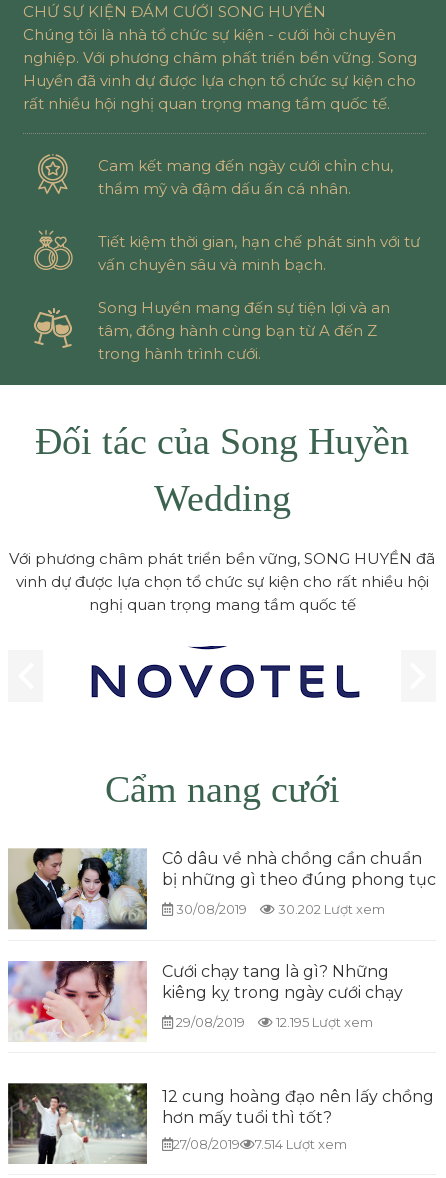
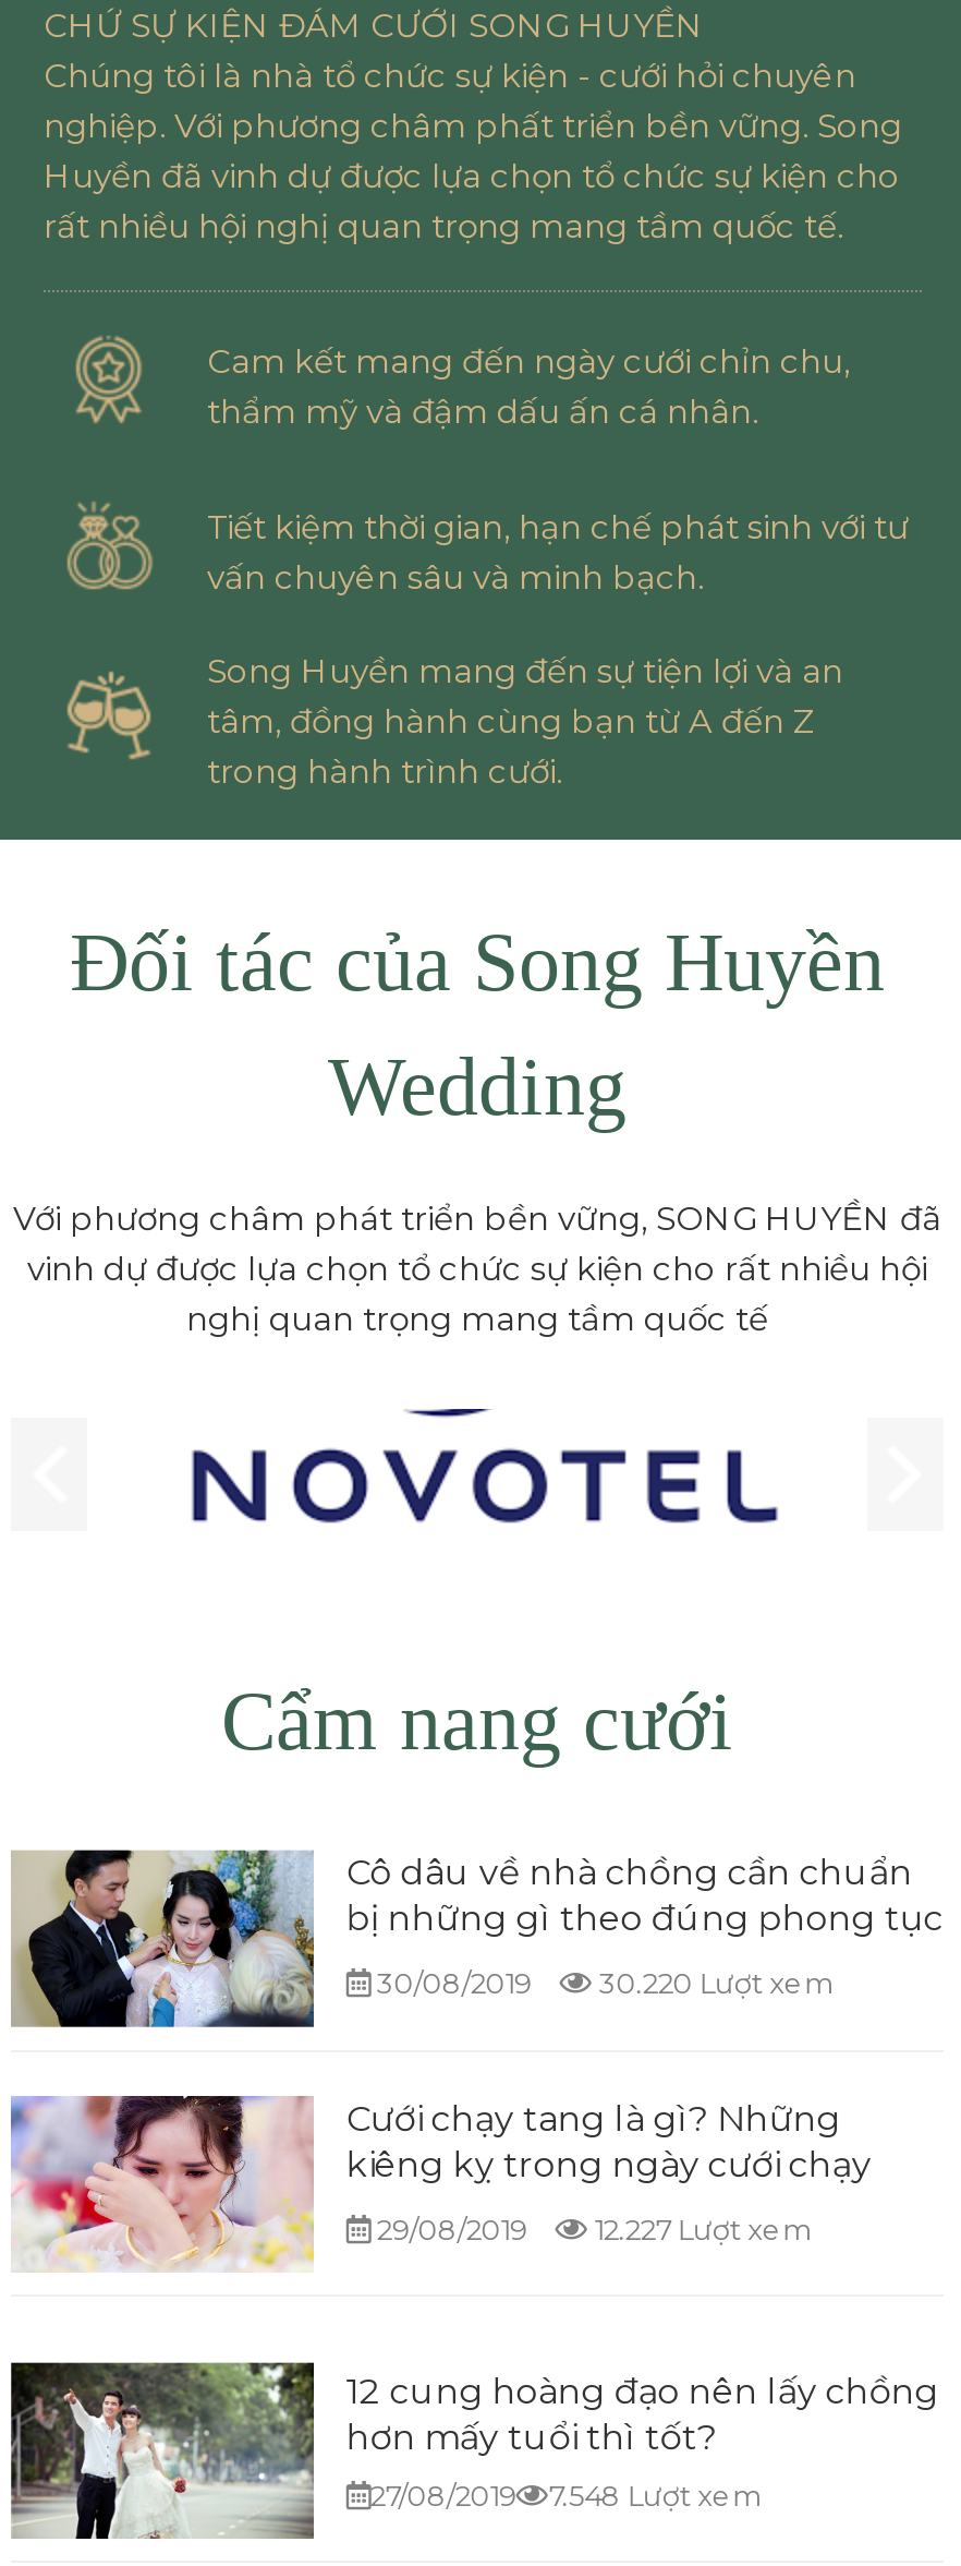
- 30/08/2019 30.202 Lượt xem
+ 30/08/2019 30.220 Lượt xem

- 12.195 Lượt xem
+ 12.227 Lượt xem

- 7.514 Lượt xem
+ 7.548 Lượt xem
